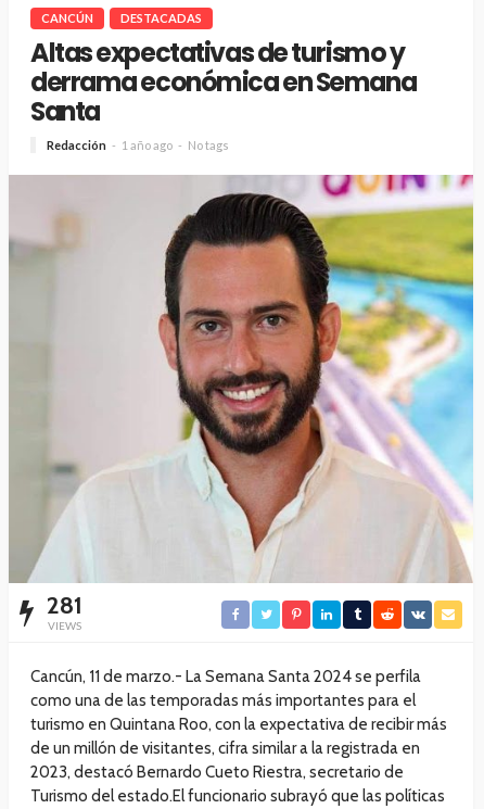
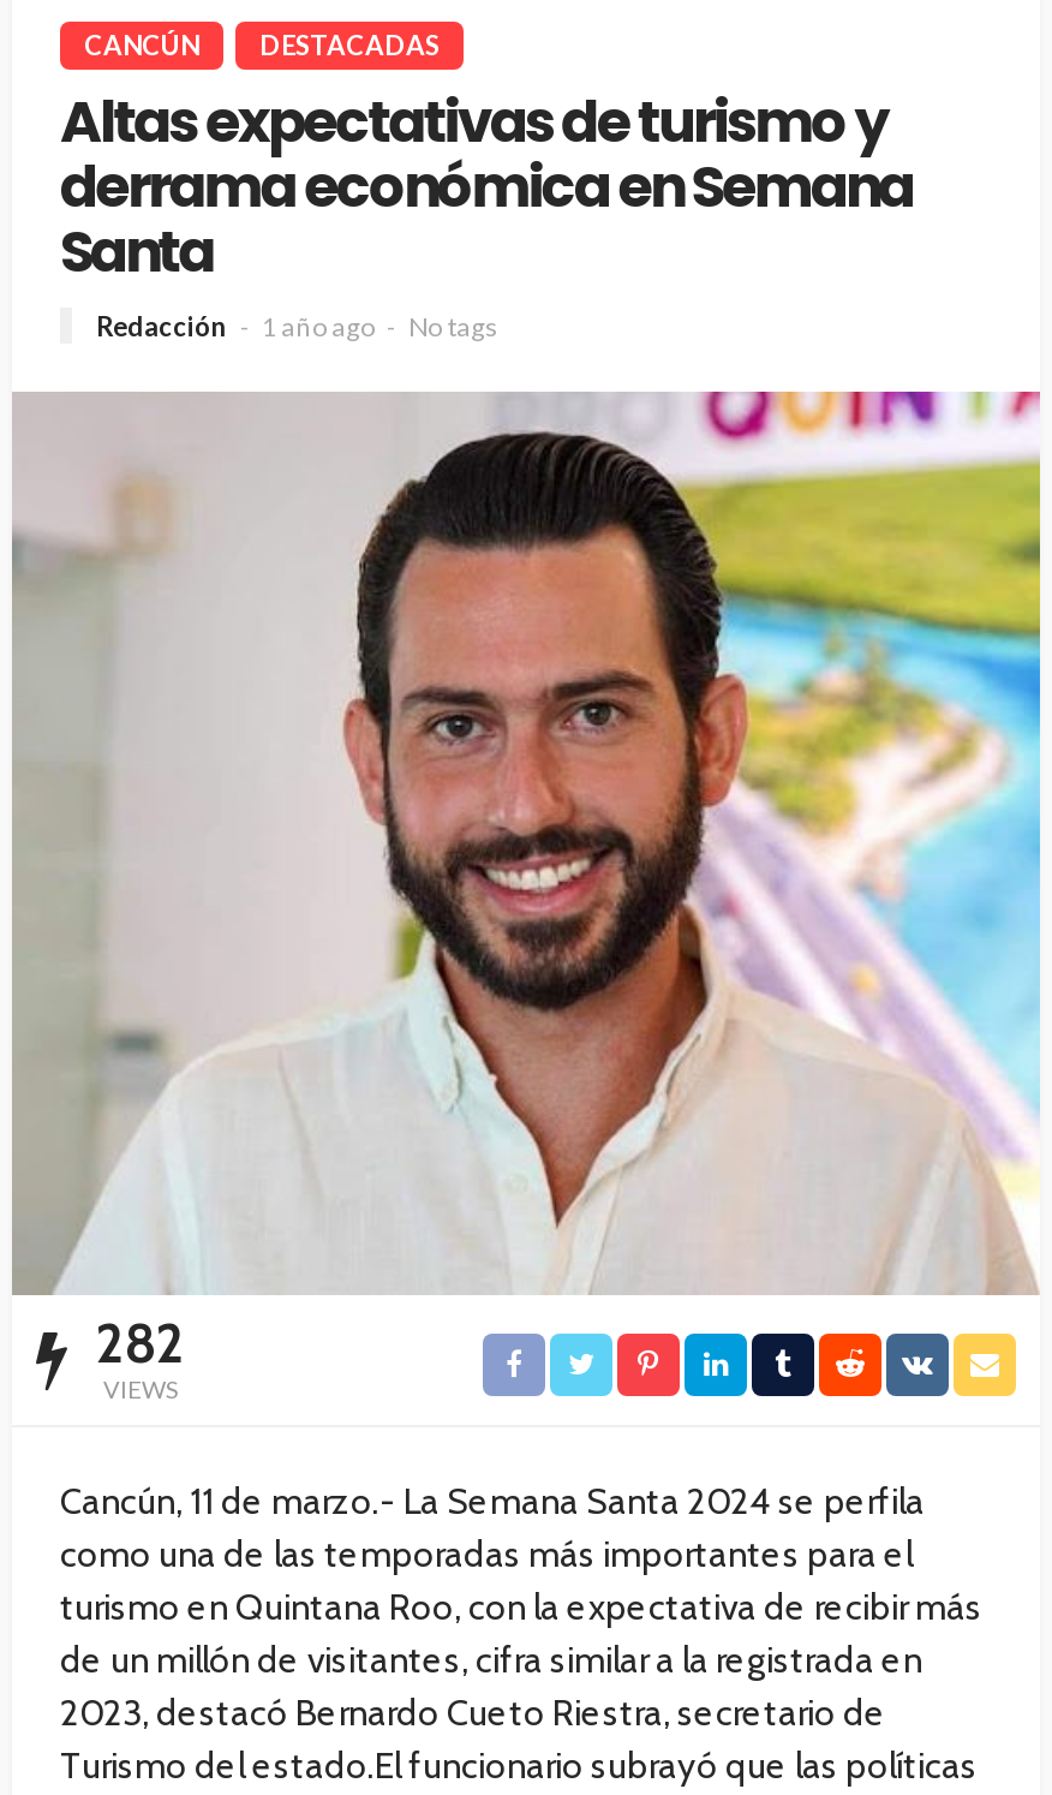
- 281
+ 282
